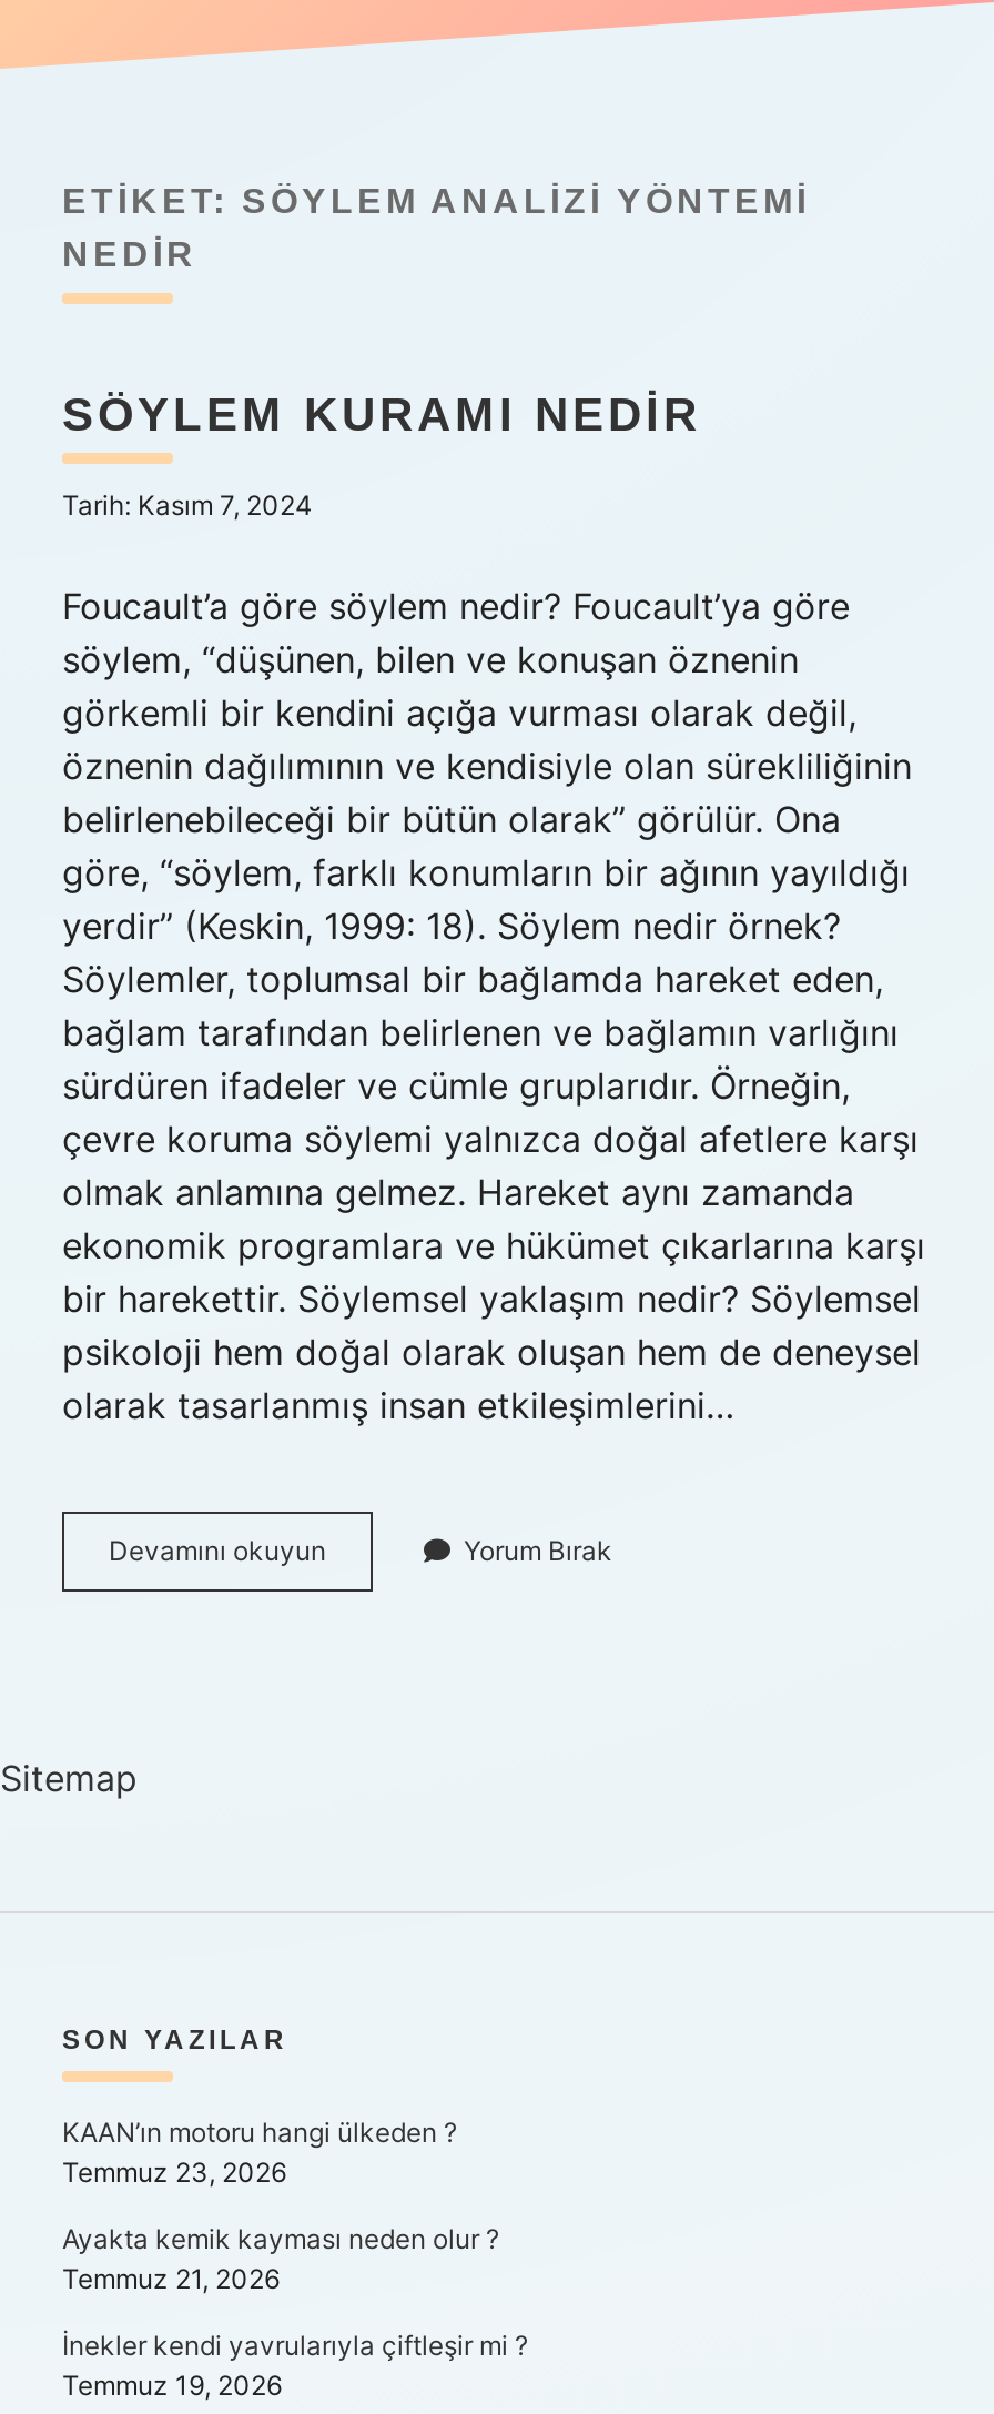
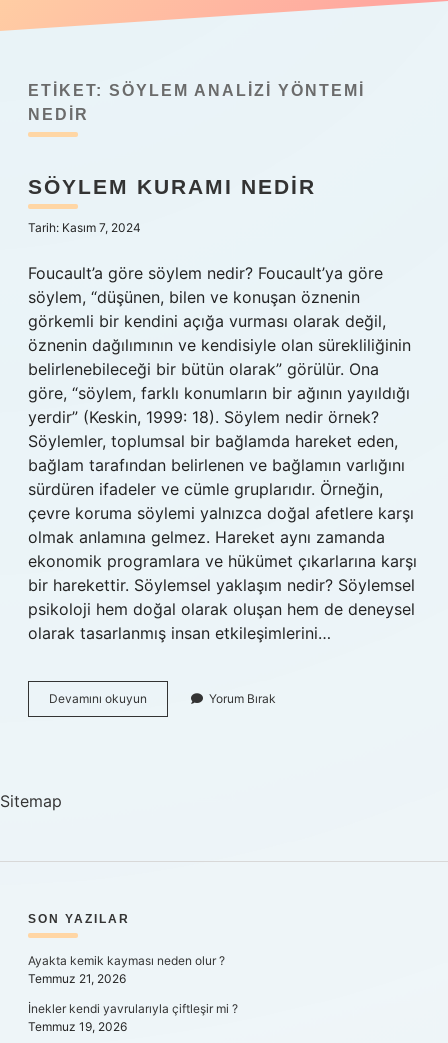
- KAAN’ın motoru hangi ülkeden ?
- Temmuz 23, 2026
